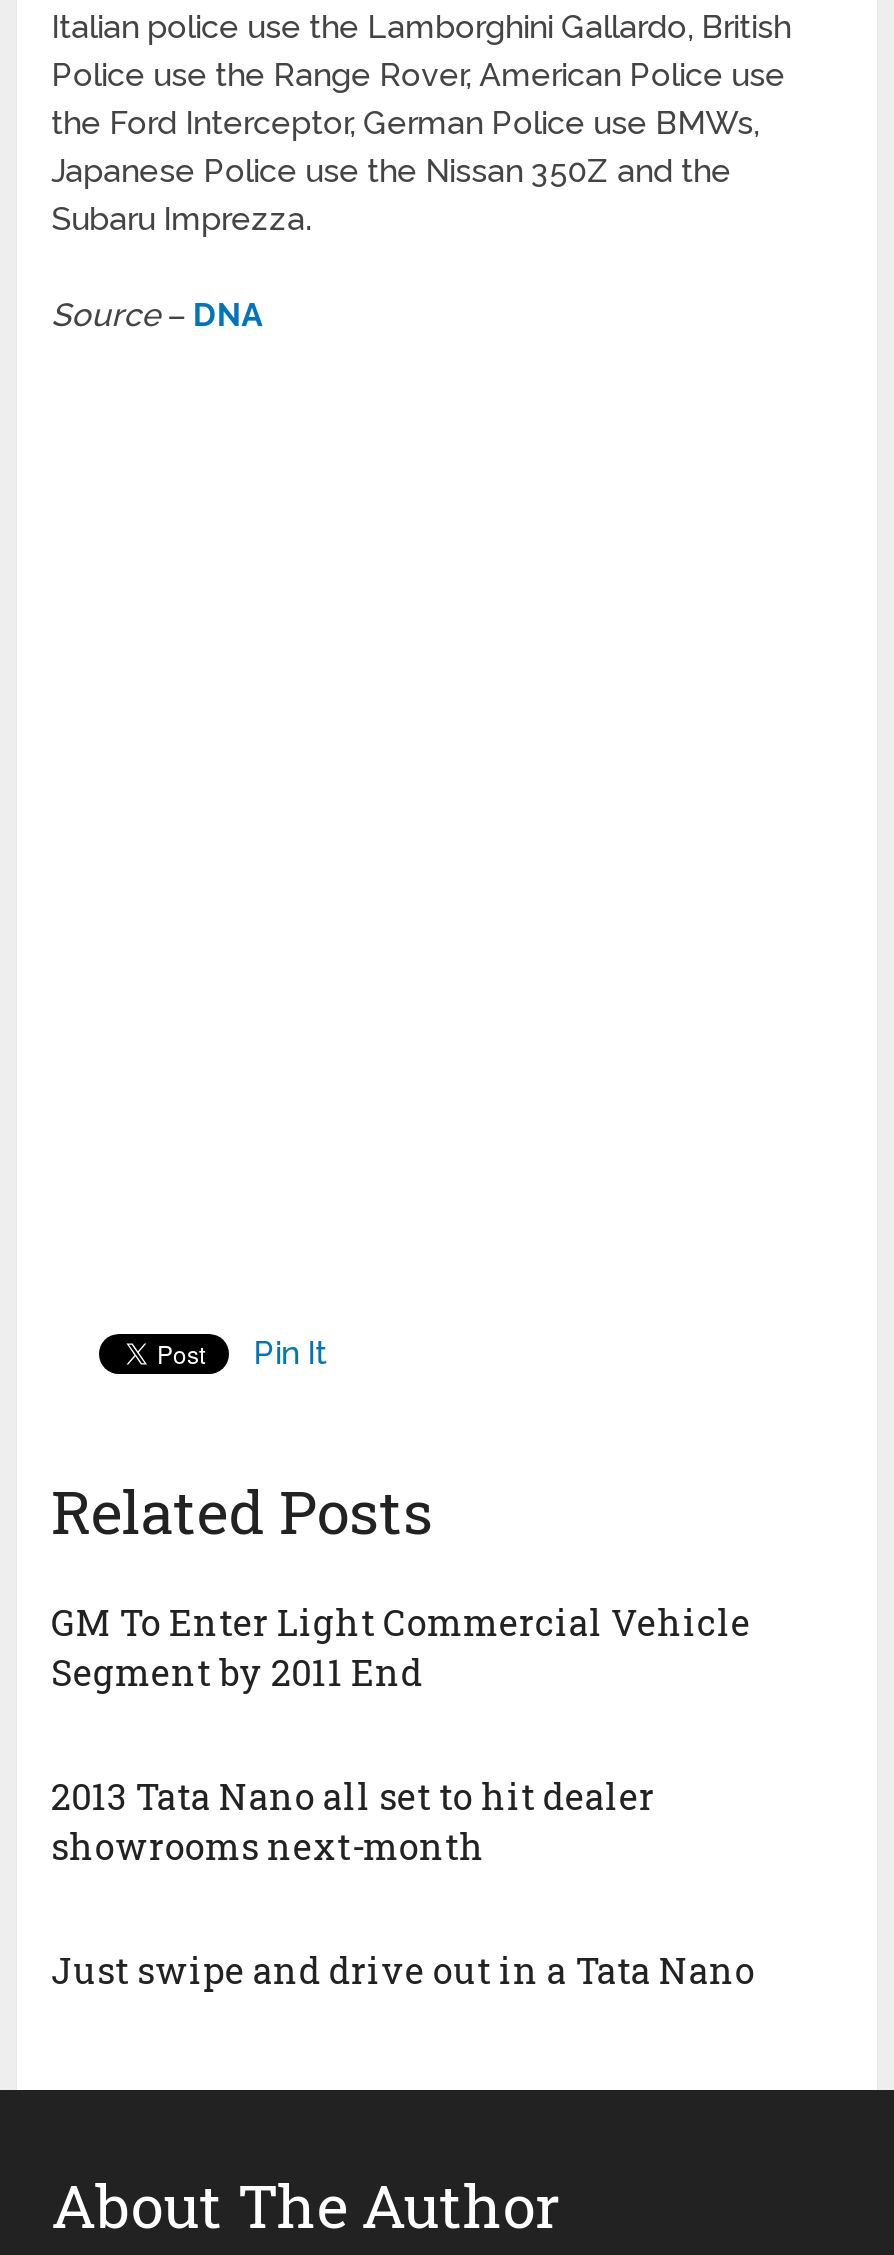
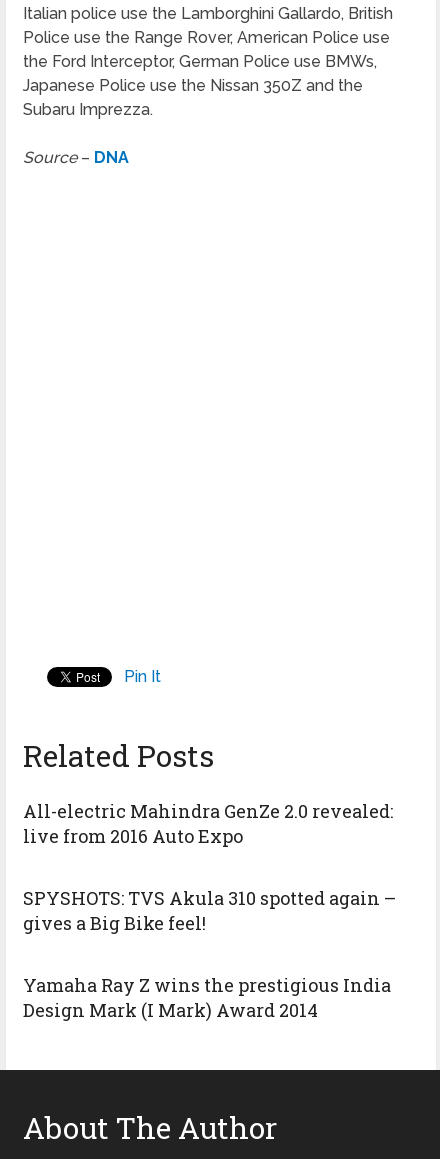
- GM To Enter Light Commercial Vehicle
- Segment by 2011 End
+ All-electric Mahindra GenZe 2.0 revealed:
+ live from 2016 Auto Expo

- 2013 Tata Nano all set to hit dealer
- showrooms next-month
+ SPYSHOTS: TVS Akula 310 spotted again –
+ gives a Big Bike feel!

- Just swipe and drive out in a Tata Nano
+ Yamaha Ray Z wins the prestigious India
+ Design Mark (I Mark) Award 2014
